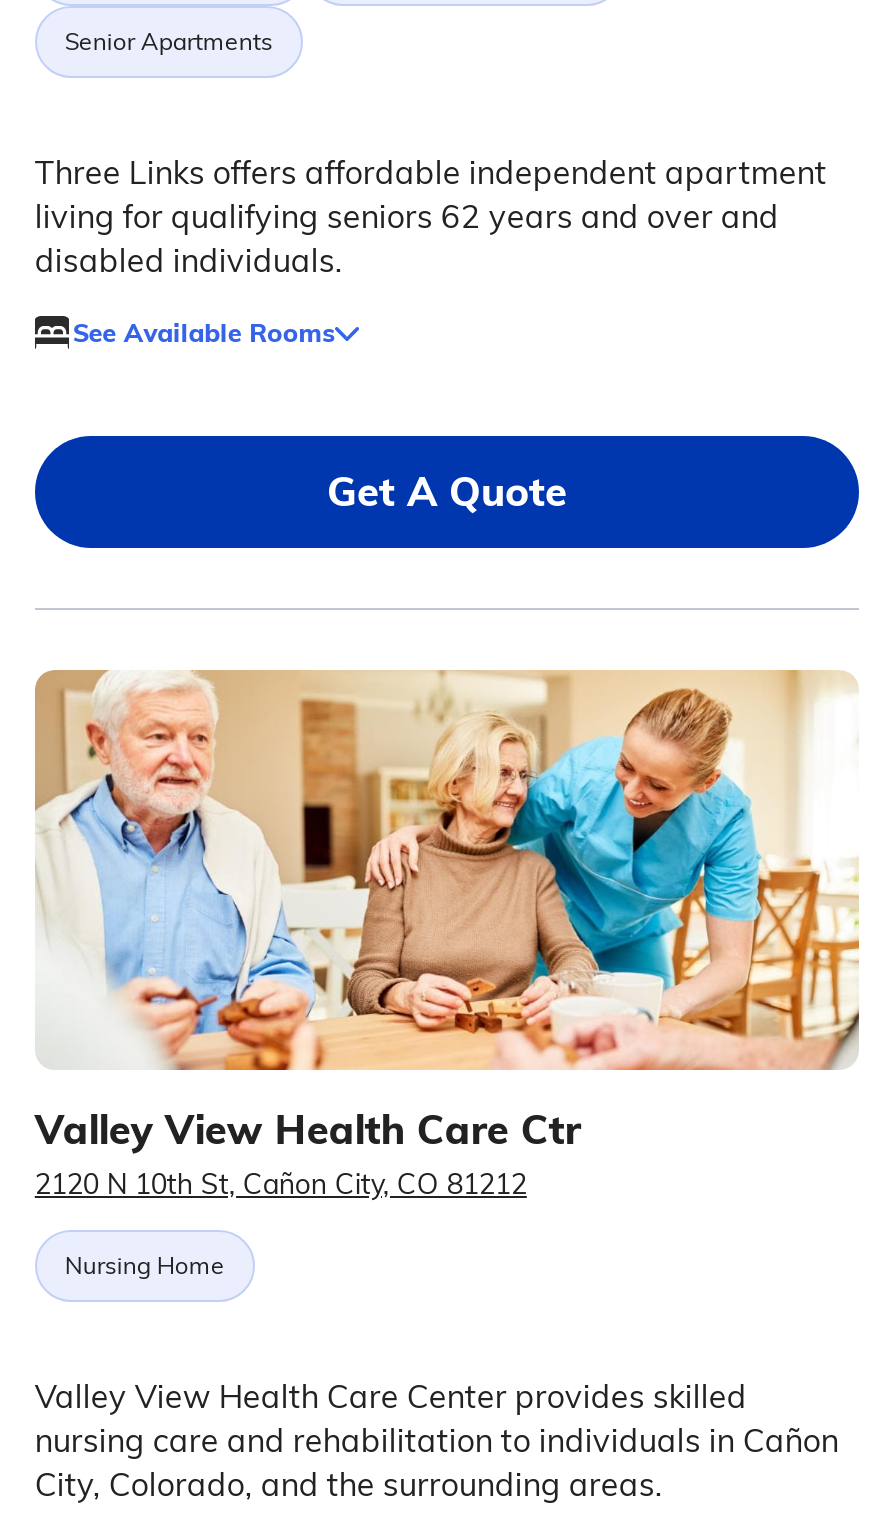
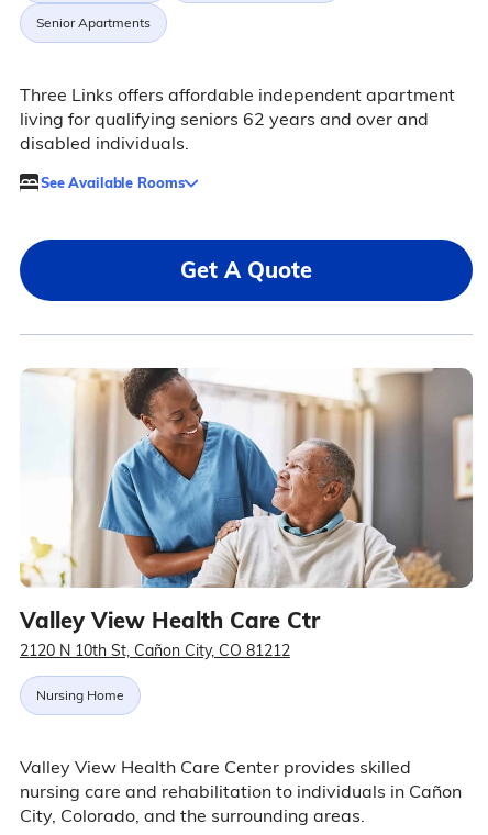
- [image]
+ [image]
